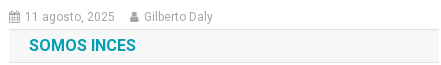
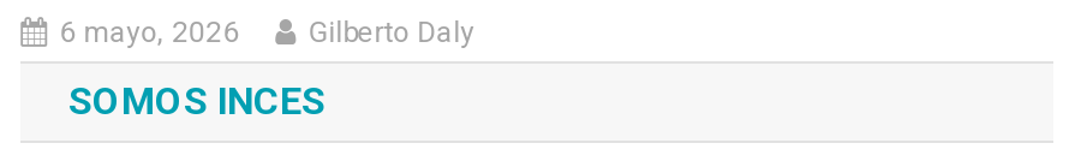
- 11 agosto, 2025
+ 6 mayo, 2026
